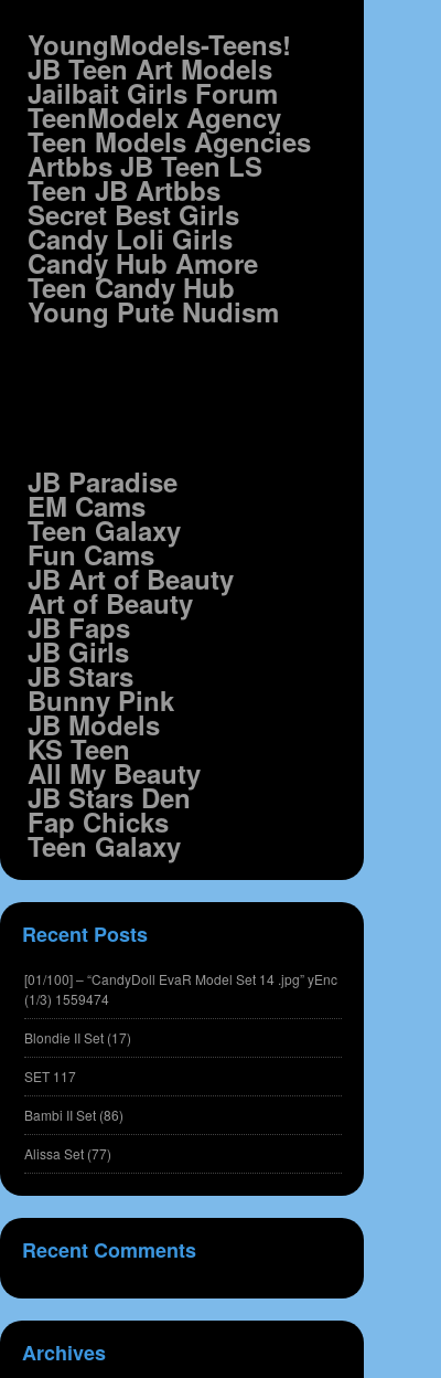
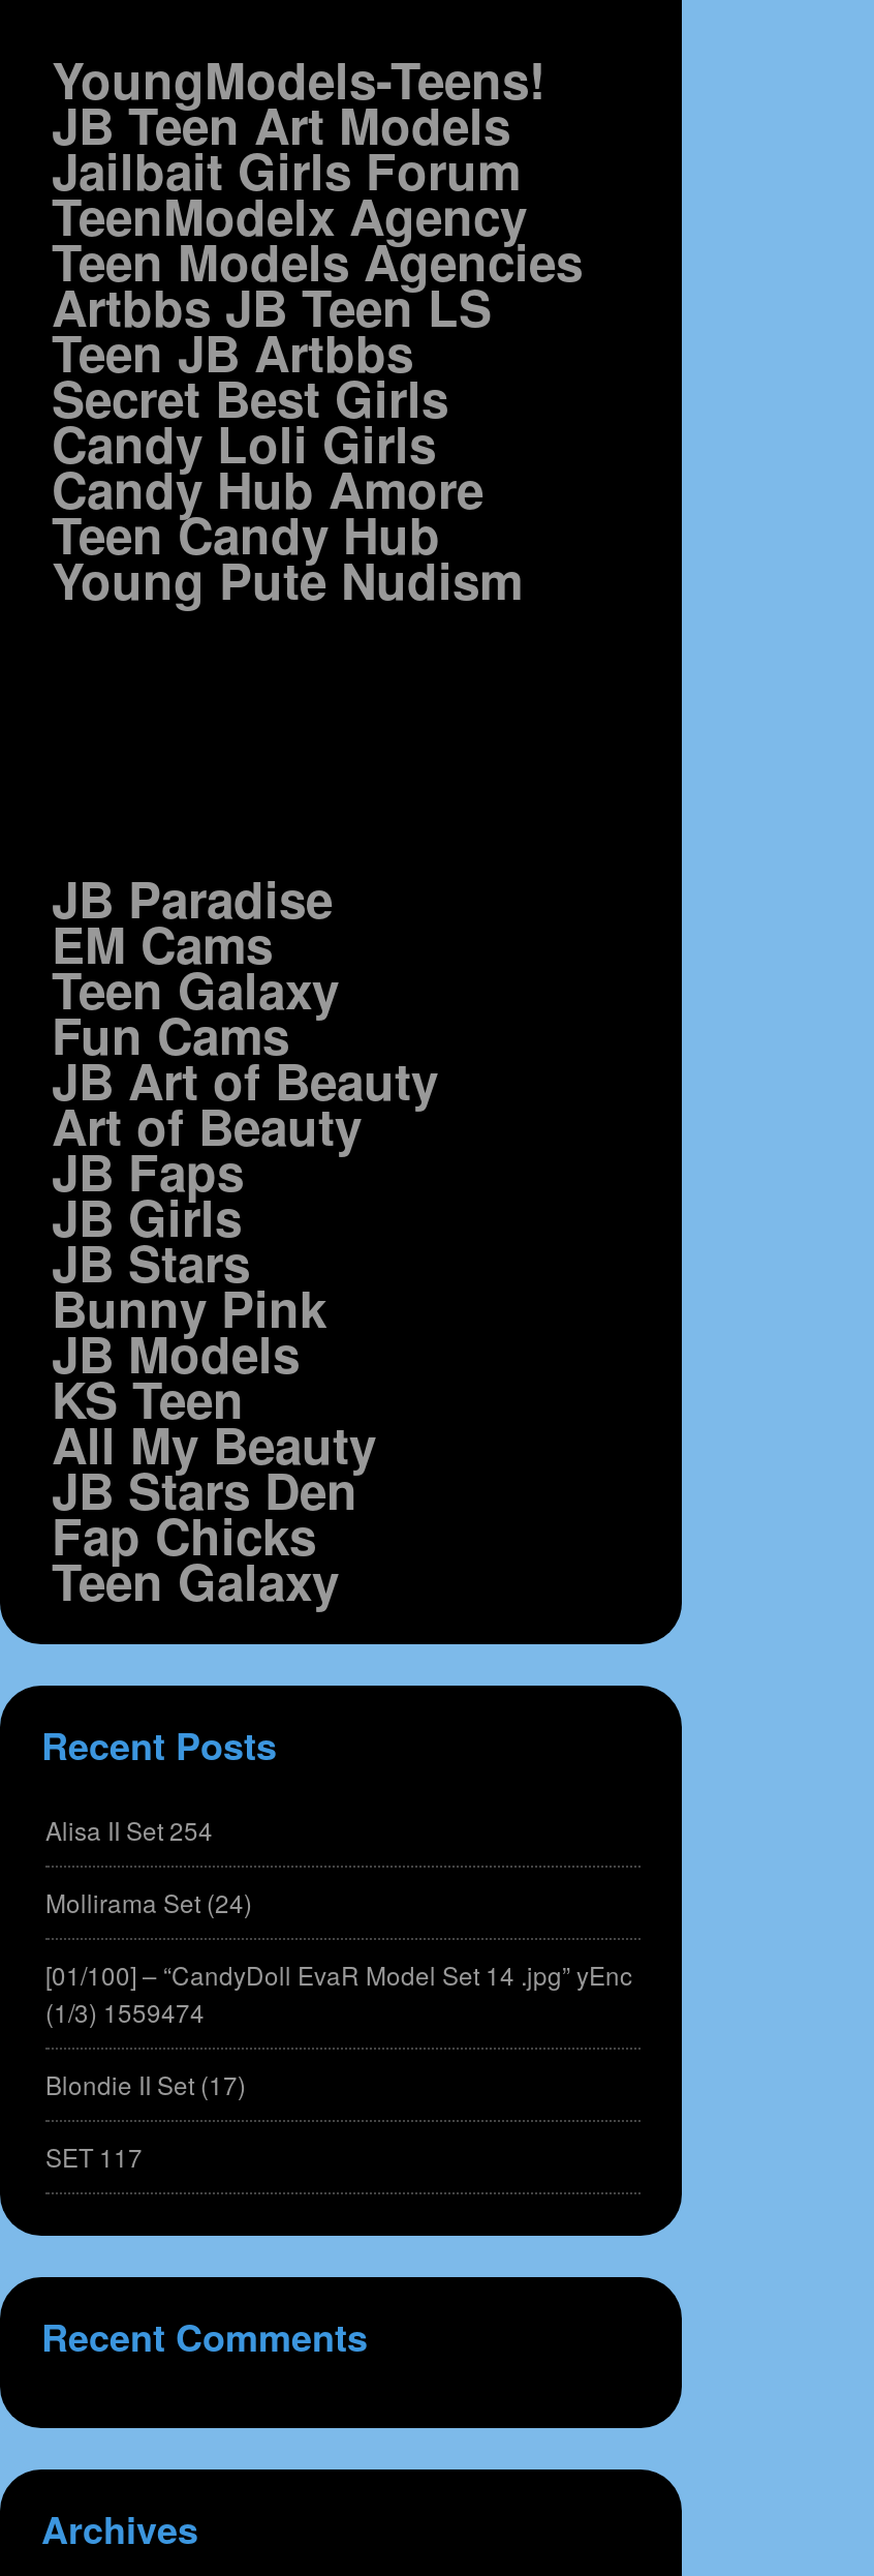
+ Alisa II Set 254
+ Mollirama Set (24)

moved down: [01/100] – “CandyDoll EvaR Model Set 14 .jpg” yEnc | (1/3) 1559474 | Blondie II Set (17) | SET 117

- Bambi II Set (86)
- Alissa Set (77)
